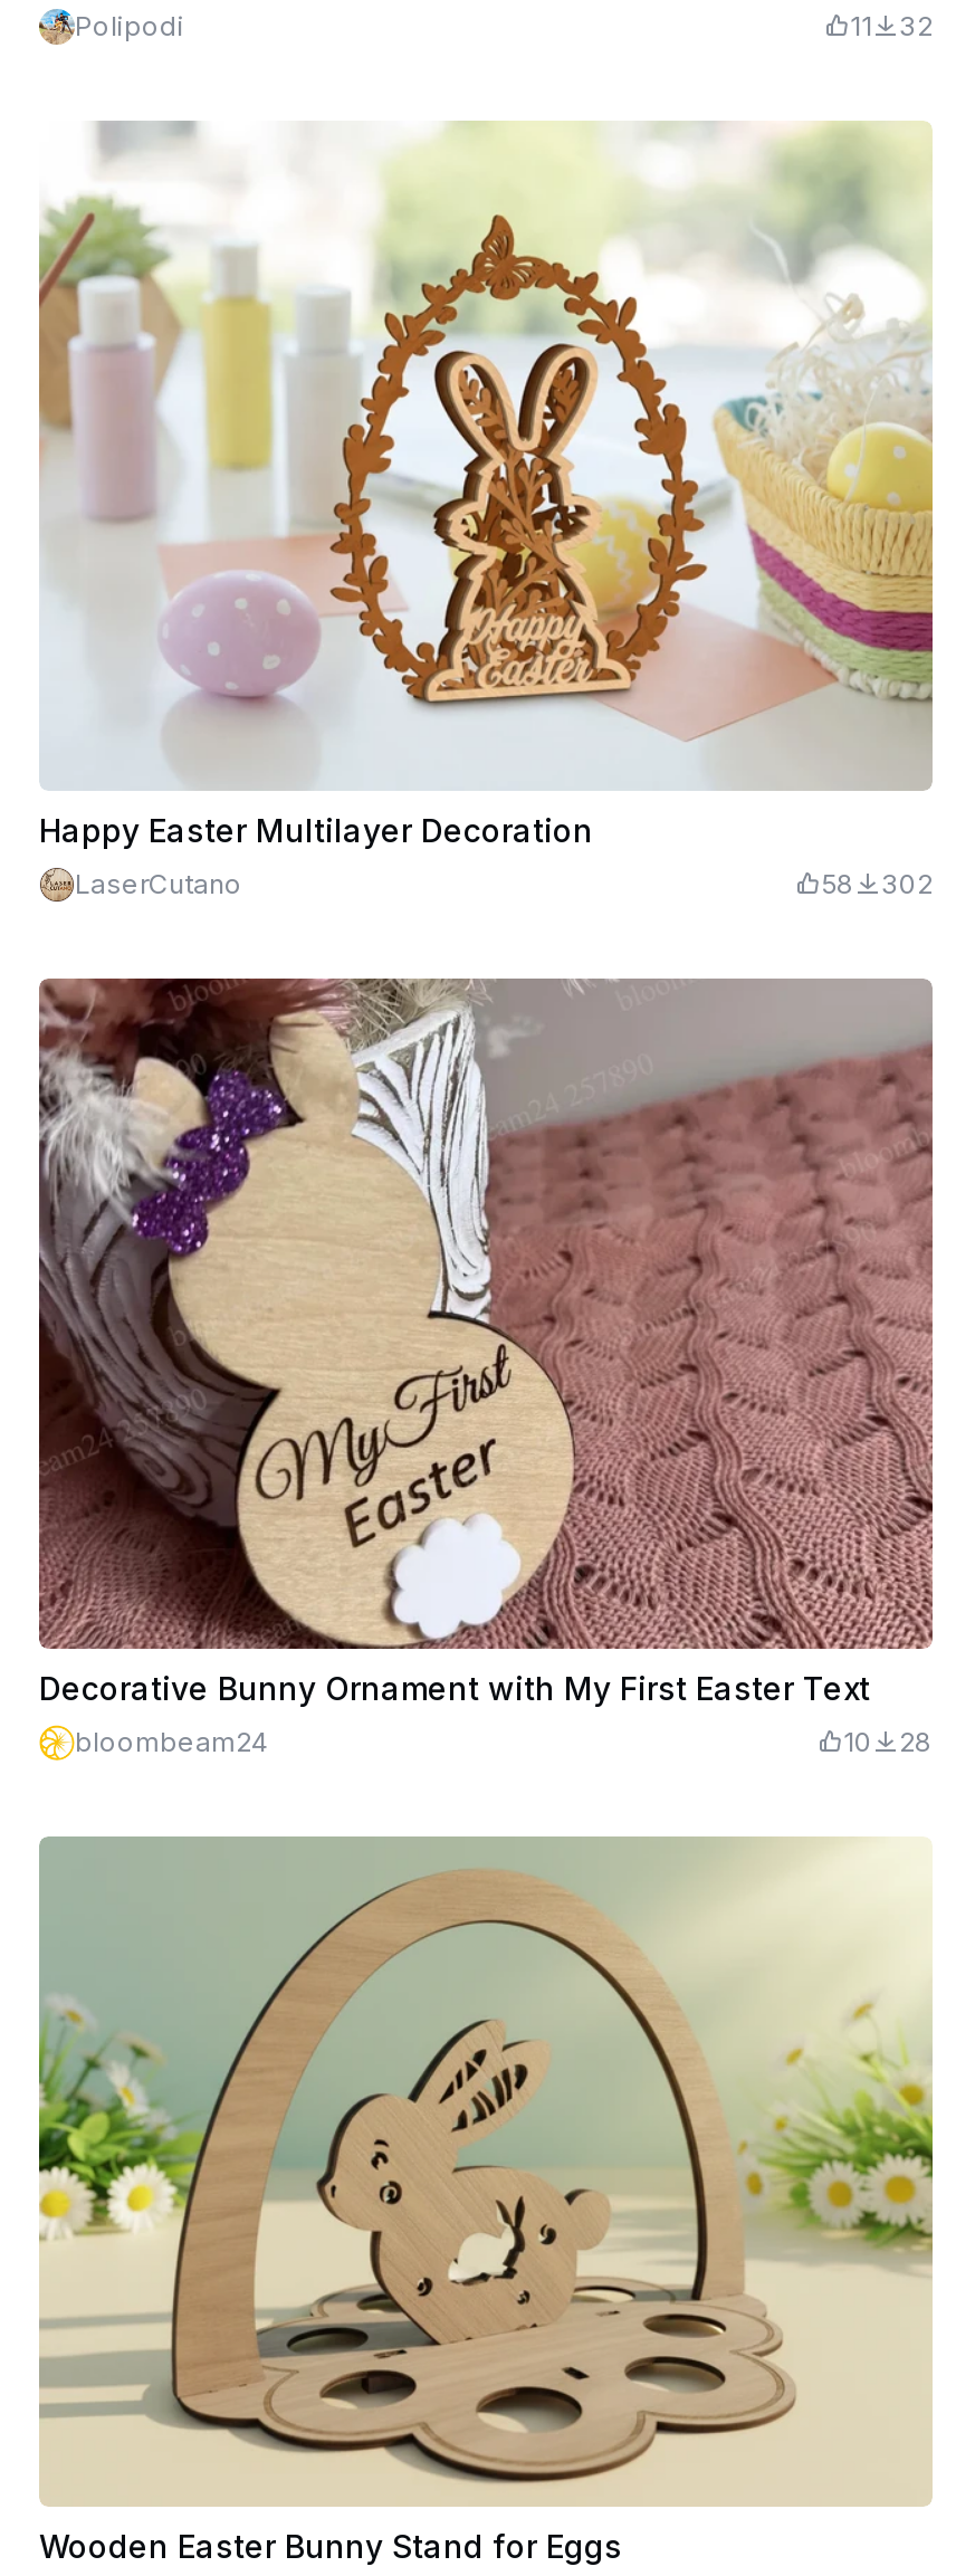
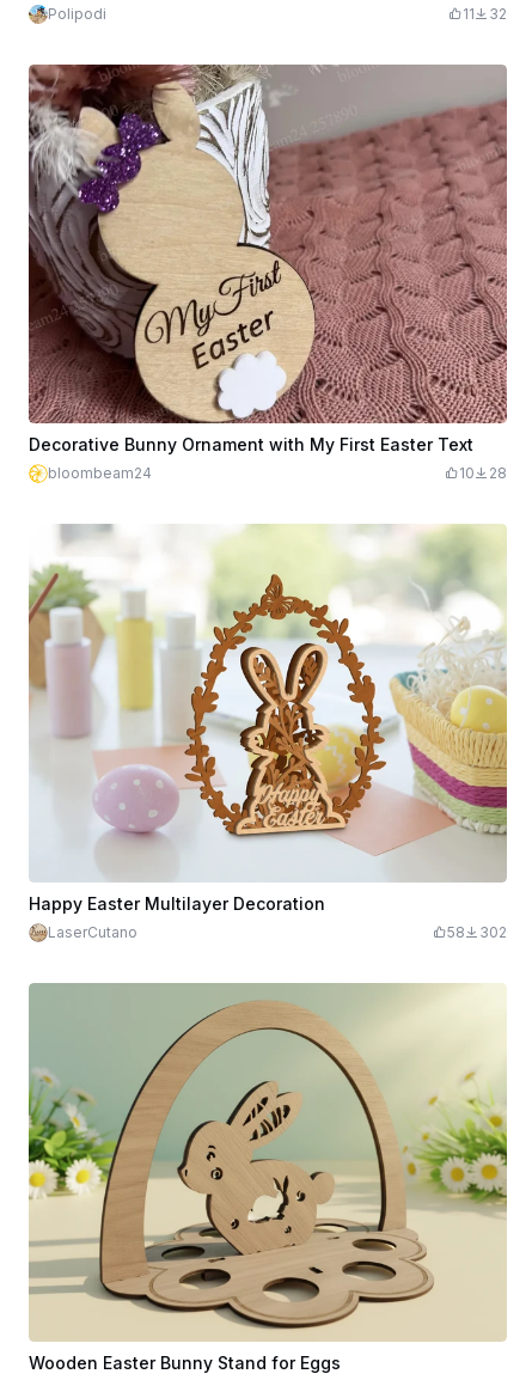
moved down: [image] | Happy Easter Multilayer Decoration | LaserCutano | 58 | 302

moved up: [image] | Decorative Bunny Ornament with My First Easter Text | bloombeam24 | 10 | 28
